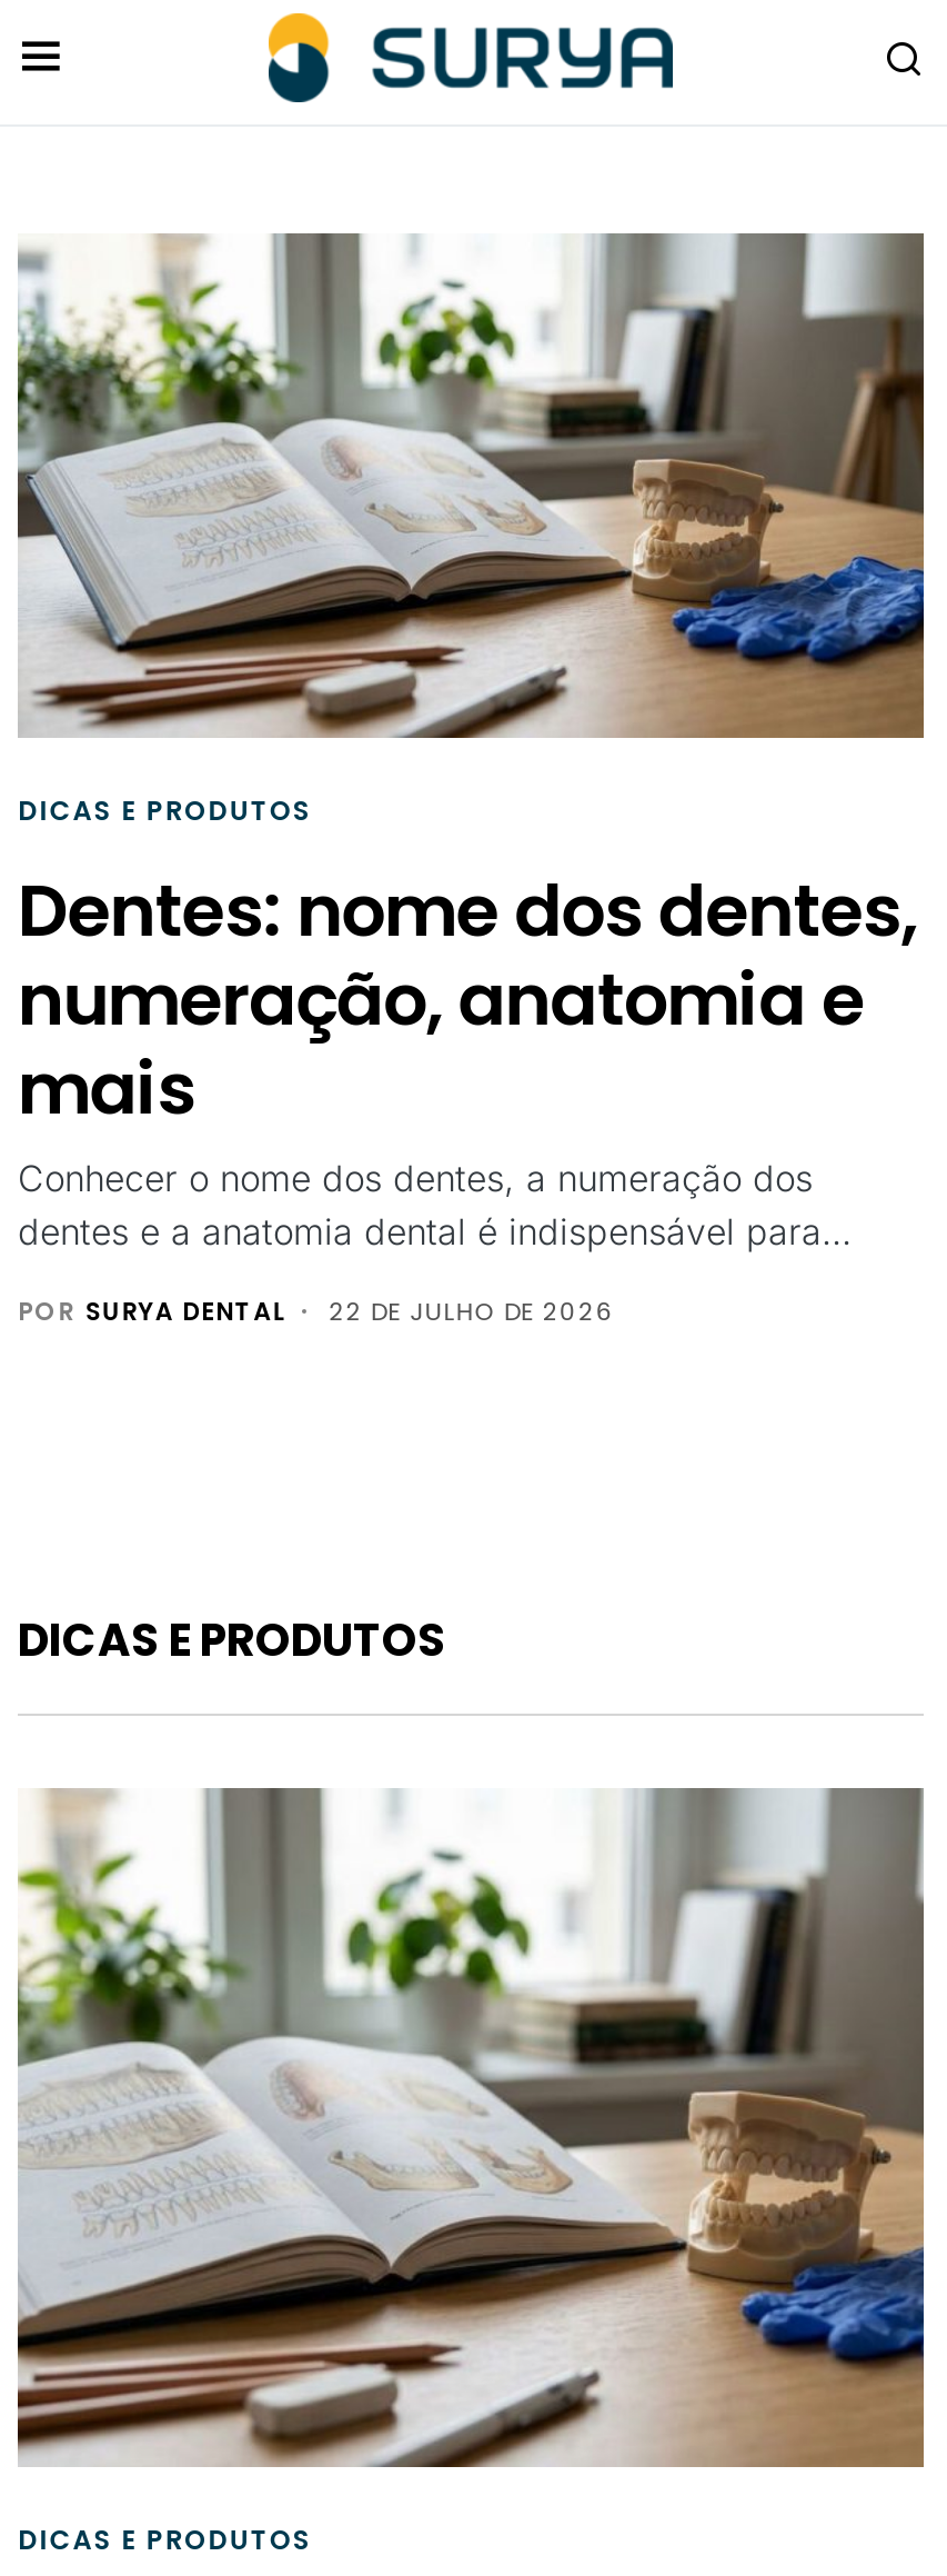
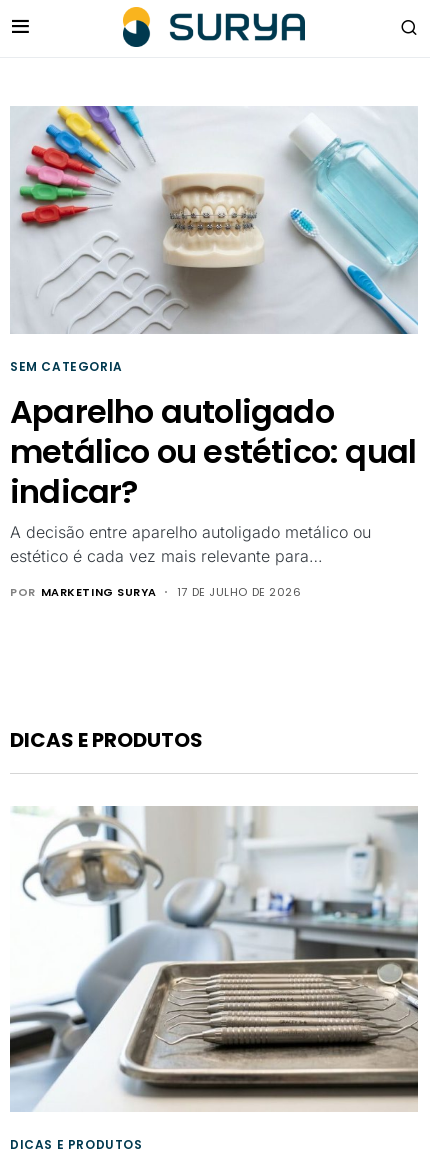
- [image]
- DICAS E PRODUTOS
- Dentes: nome dos dentes,
- numeração, anatomia e
- mais
- Conhecer o nome dos dentes, a numeração dos
- dentes e a anatomia dental é indispensável para…
+ [image]
+ SEM CATEGORIA
+ Aparelho autoligado
+ metálico ou estético: qual
+ indicar?
+ A decisão entre aparelho autoligado metálico ou
+ estético é cada vez mais relevante para…

- POR SURYA DENTAL
- 22 DE JULHO DE 2026
+ POR MARKETING SURYA
+ 17 DE JULHO DE 2026

- [image]
+ [image]
